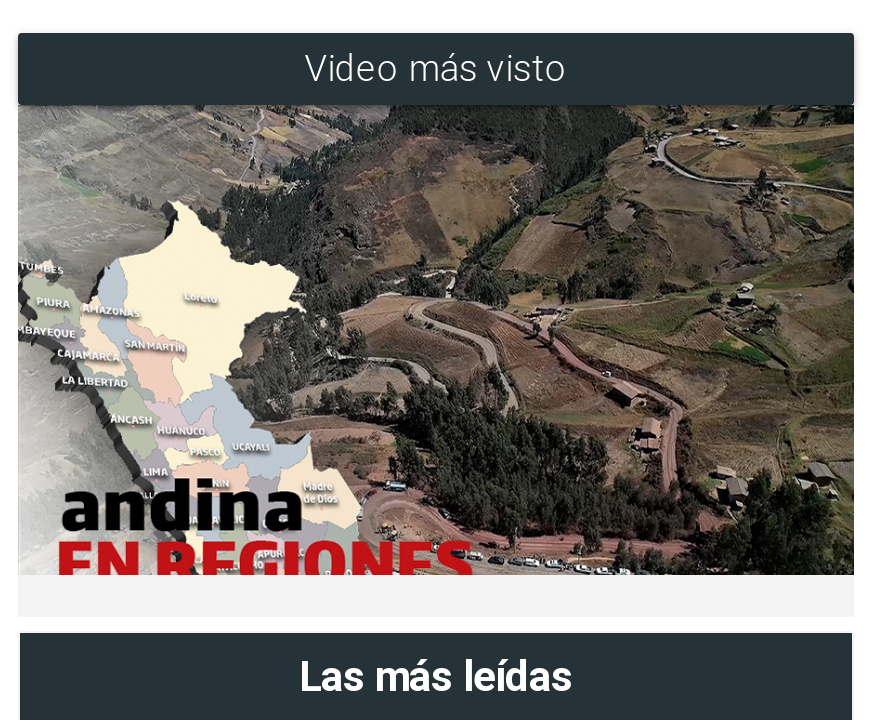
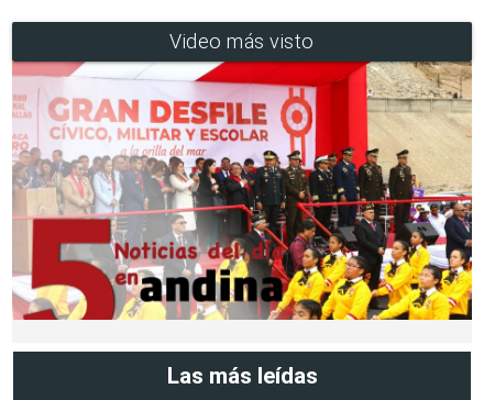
- [image]
+ [image]
